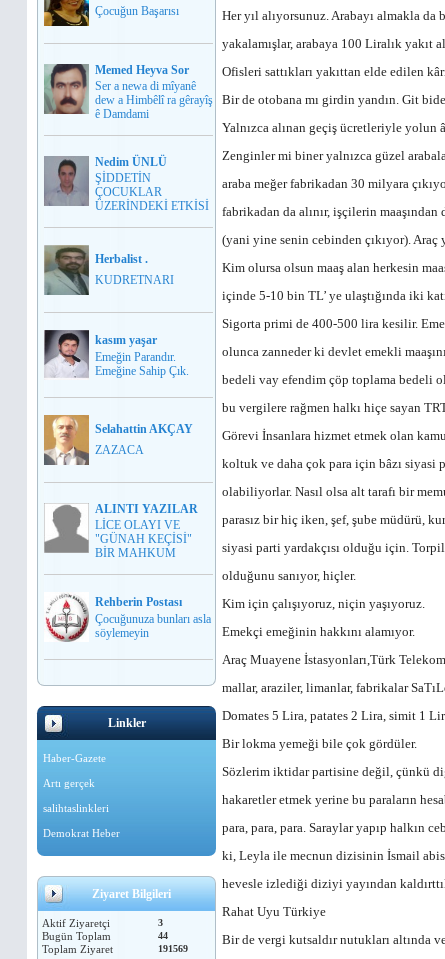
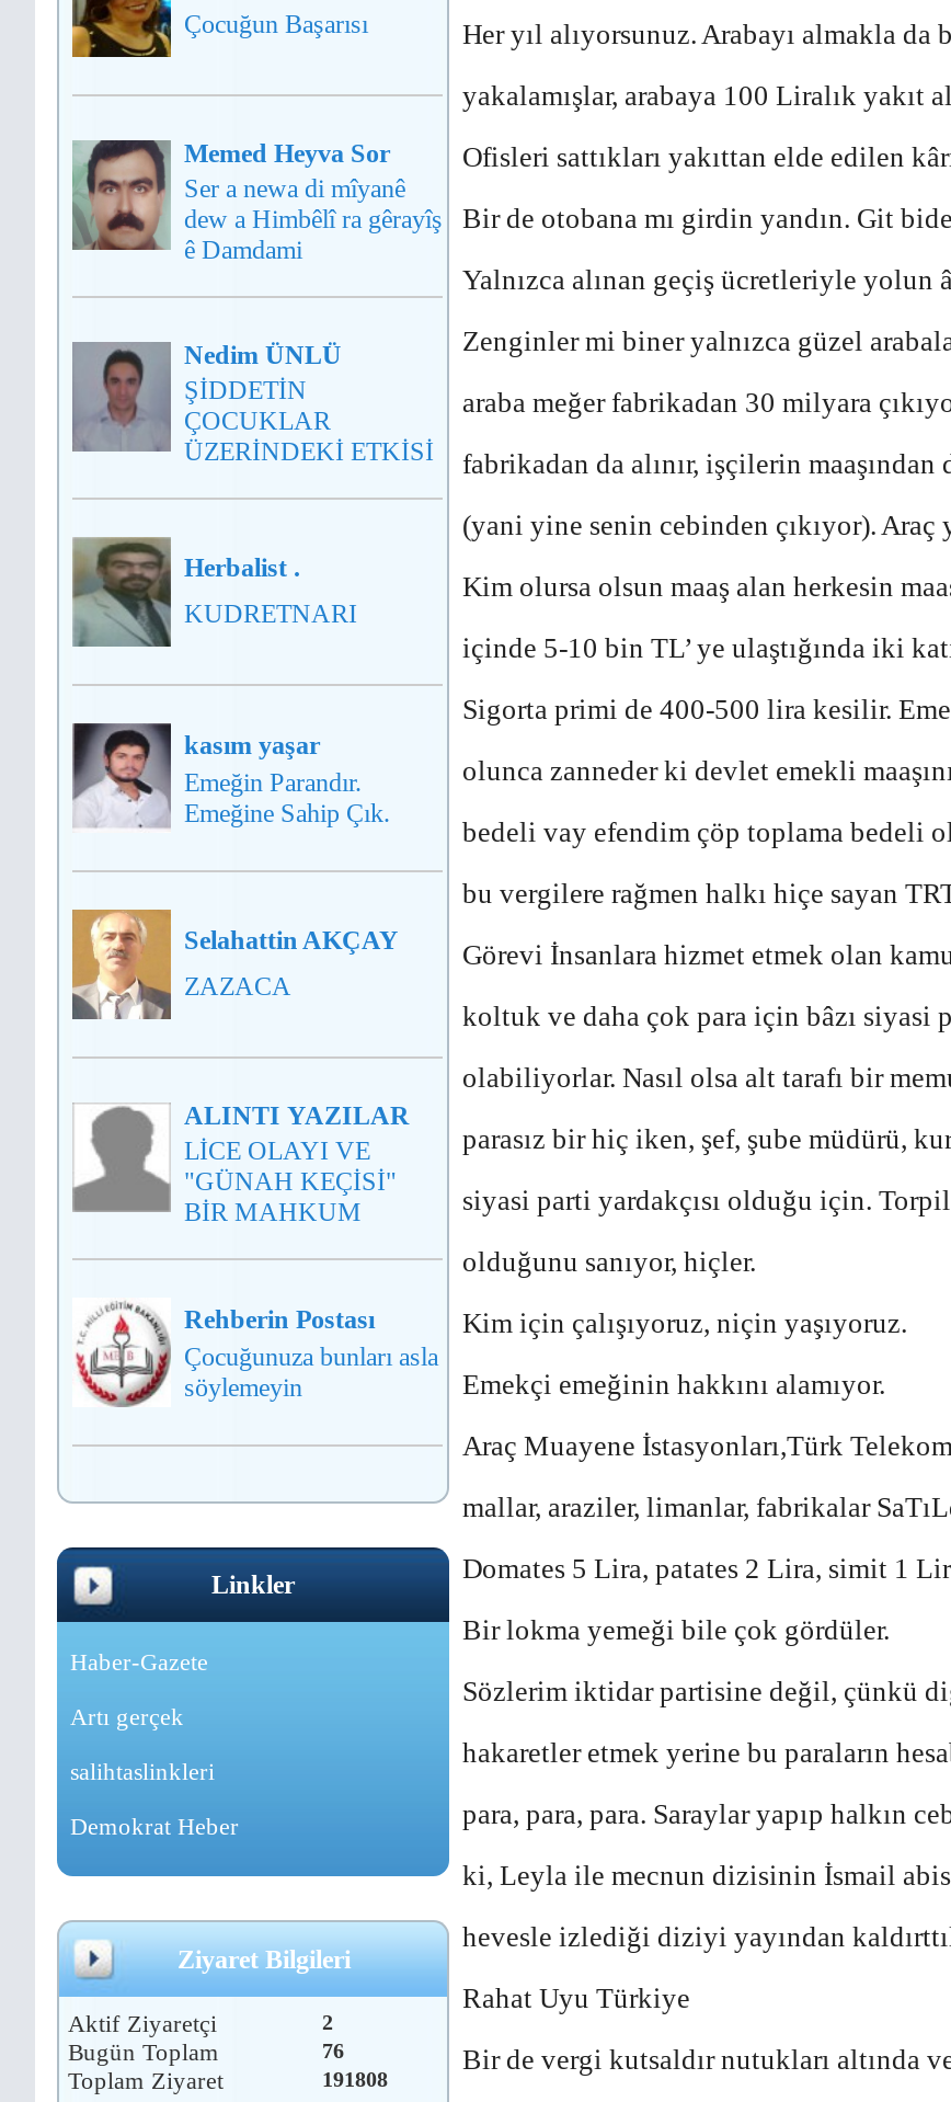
- 3
+ 2

- 44
+ 76

- 191569
+ 191808
